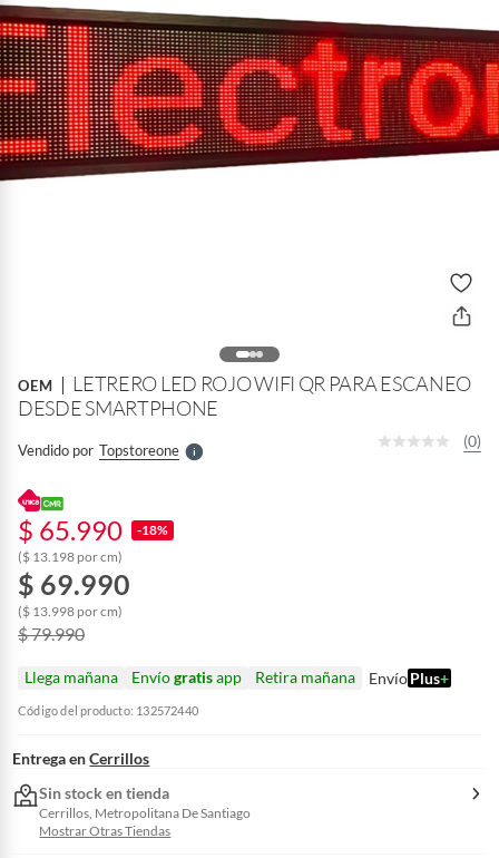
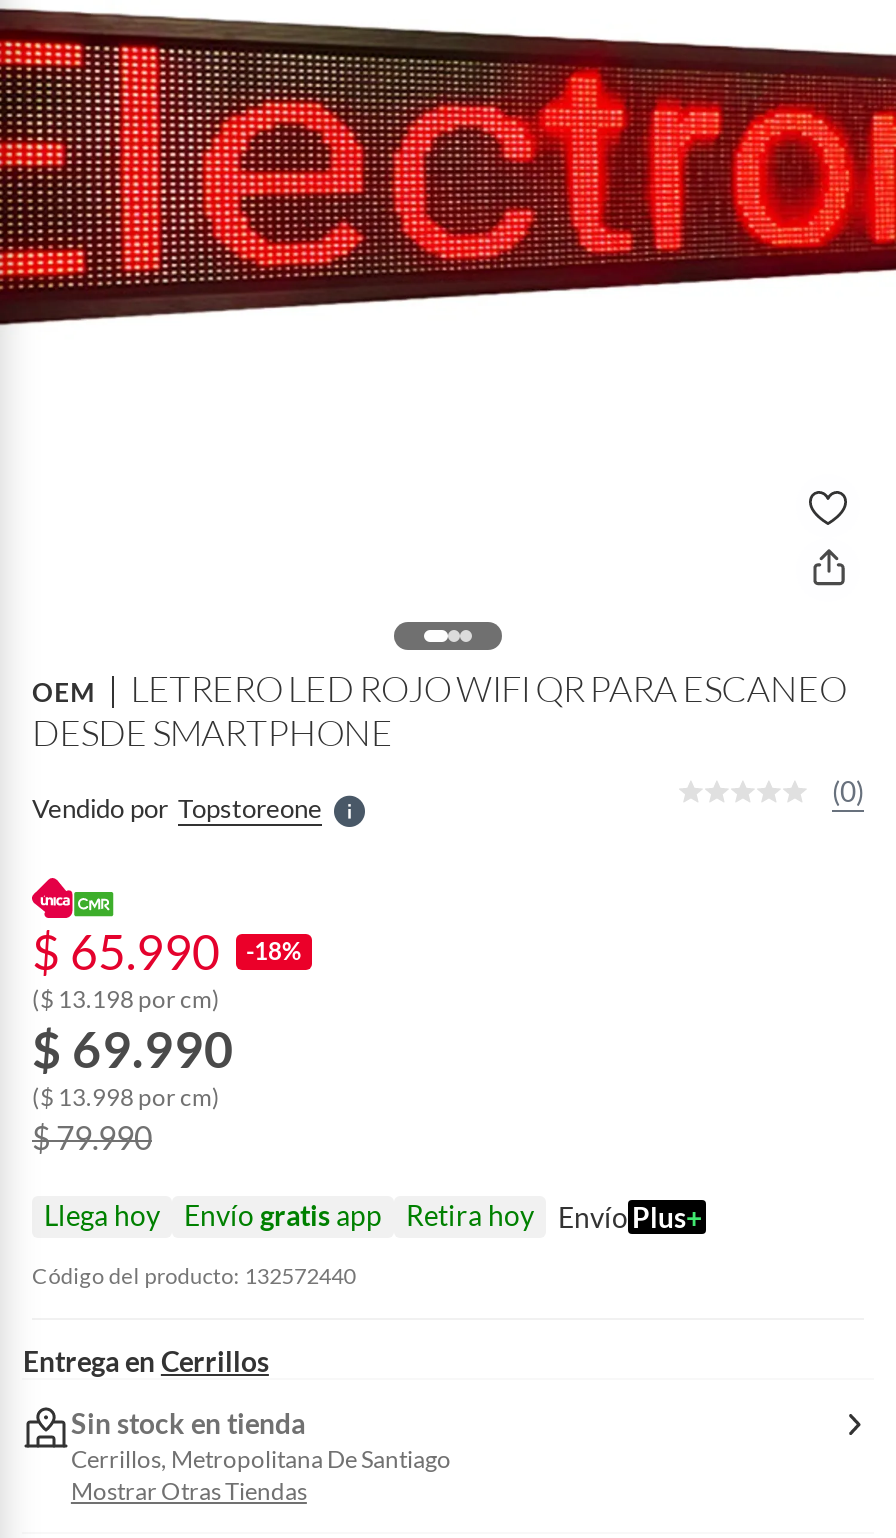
- Llega mañana
+ Llega hoy

- Retira mañana
+ Retira hoy
